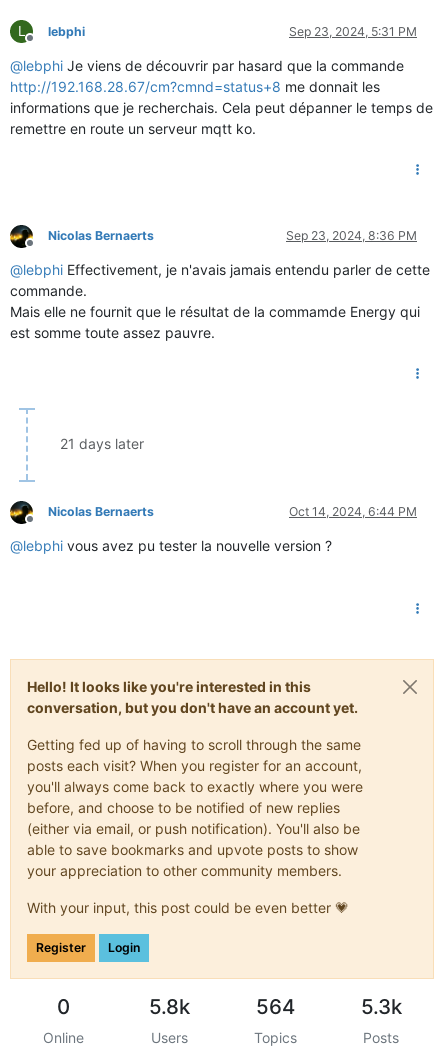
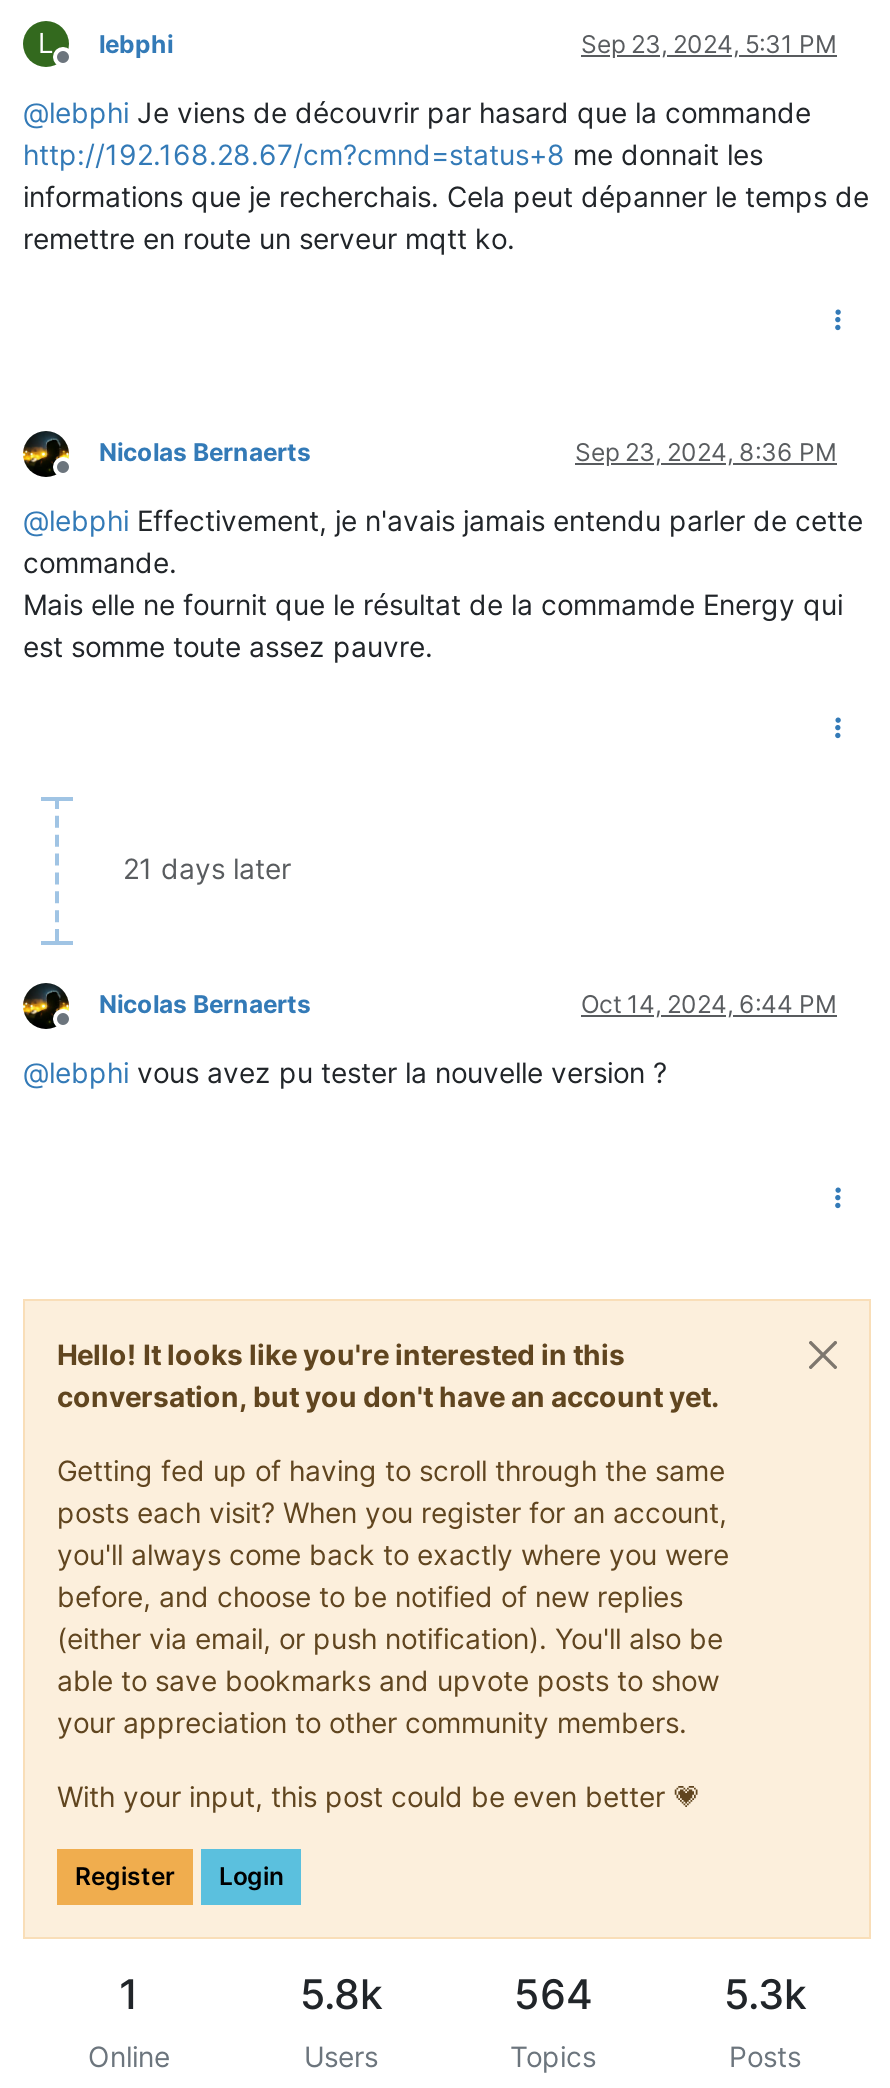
- 0
+ 1
